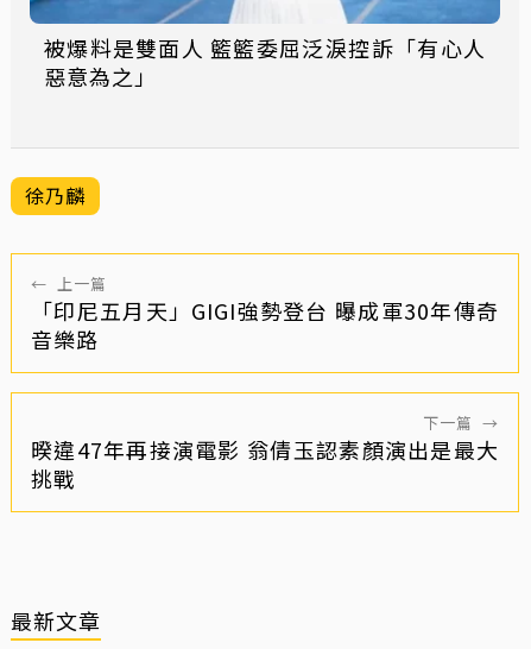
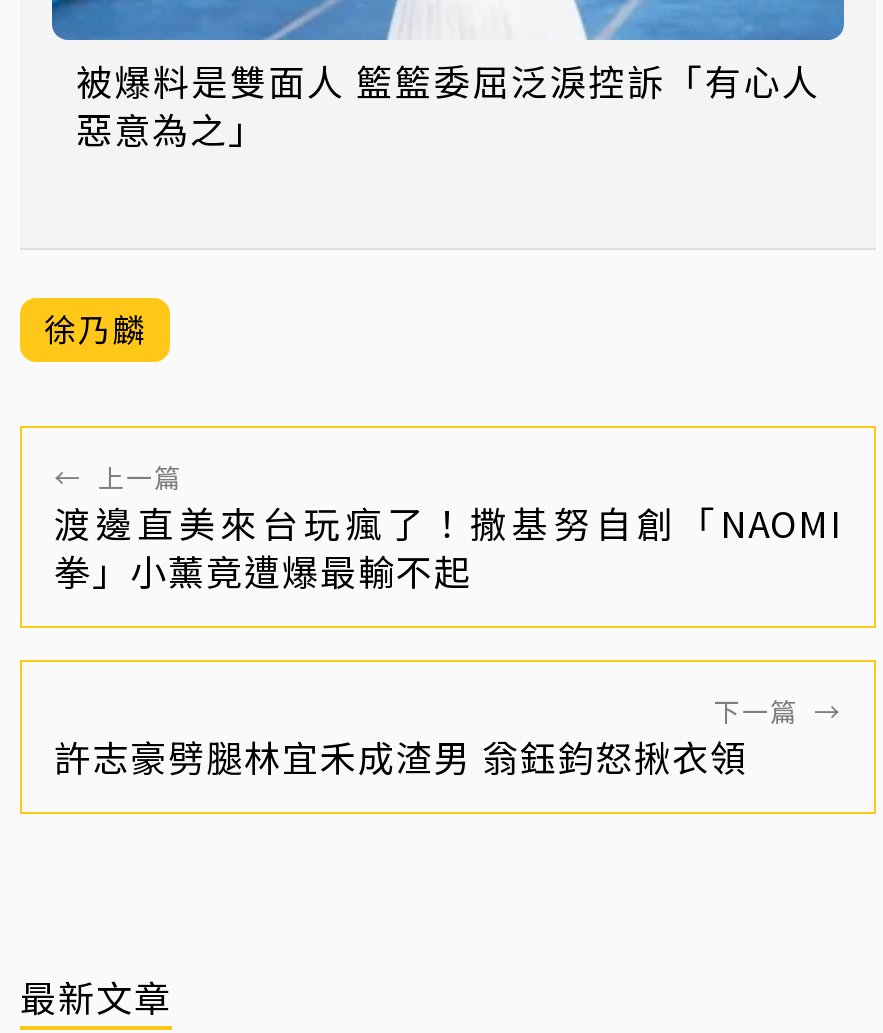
- 「印尼五月天」GIGI強勢登台 曝成軍30年傳奇
- 音樂路
+ 渡邊直美來台玩瘋了！撒基努自創「NAOMI
+ 拳」小薰竟遭爆最輸不起

- 暌違47年再接演電影 翁倩玉認素顏演出是最大
- 挑戰
+ 許志豪劈腿林宜禾成渣男 翁鈺鈞怒揪衣領
